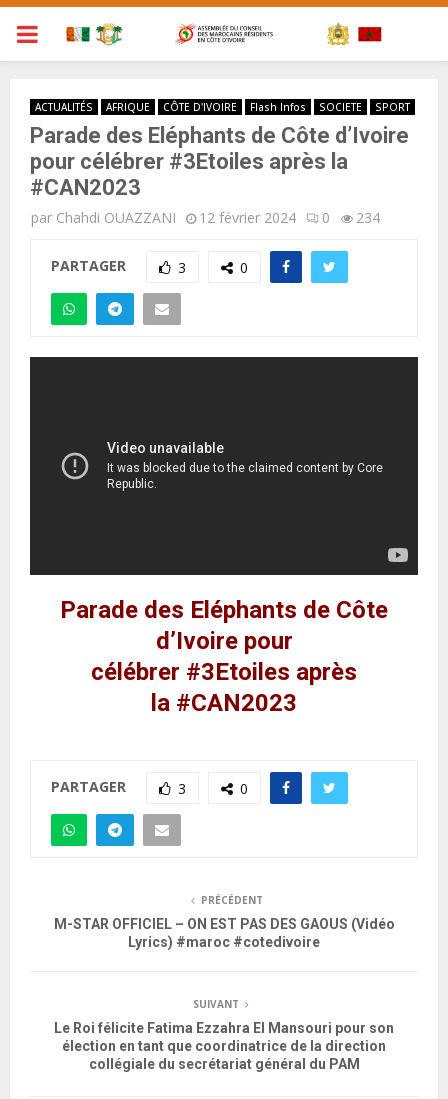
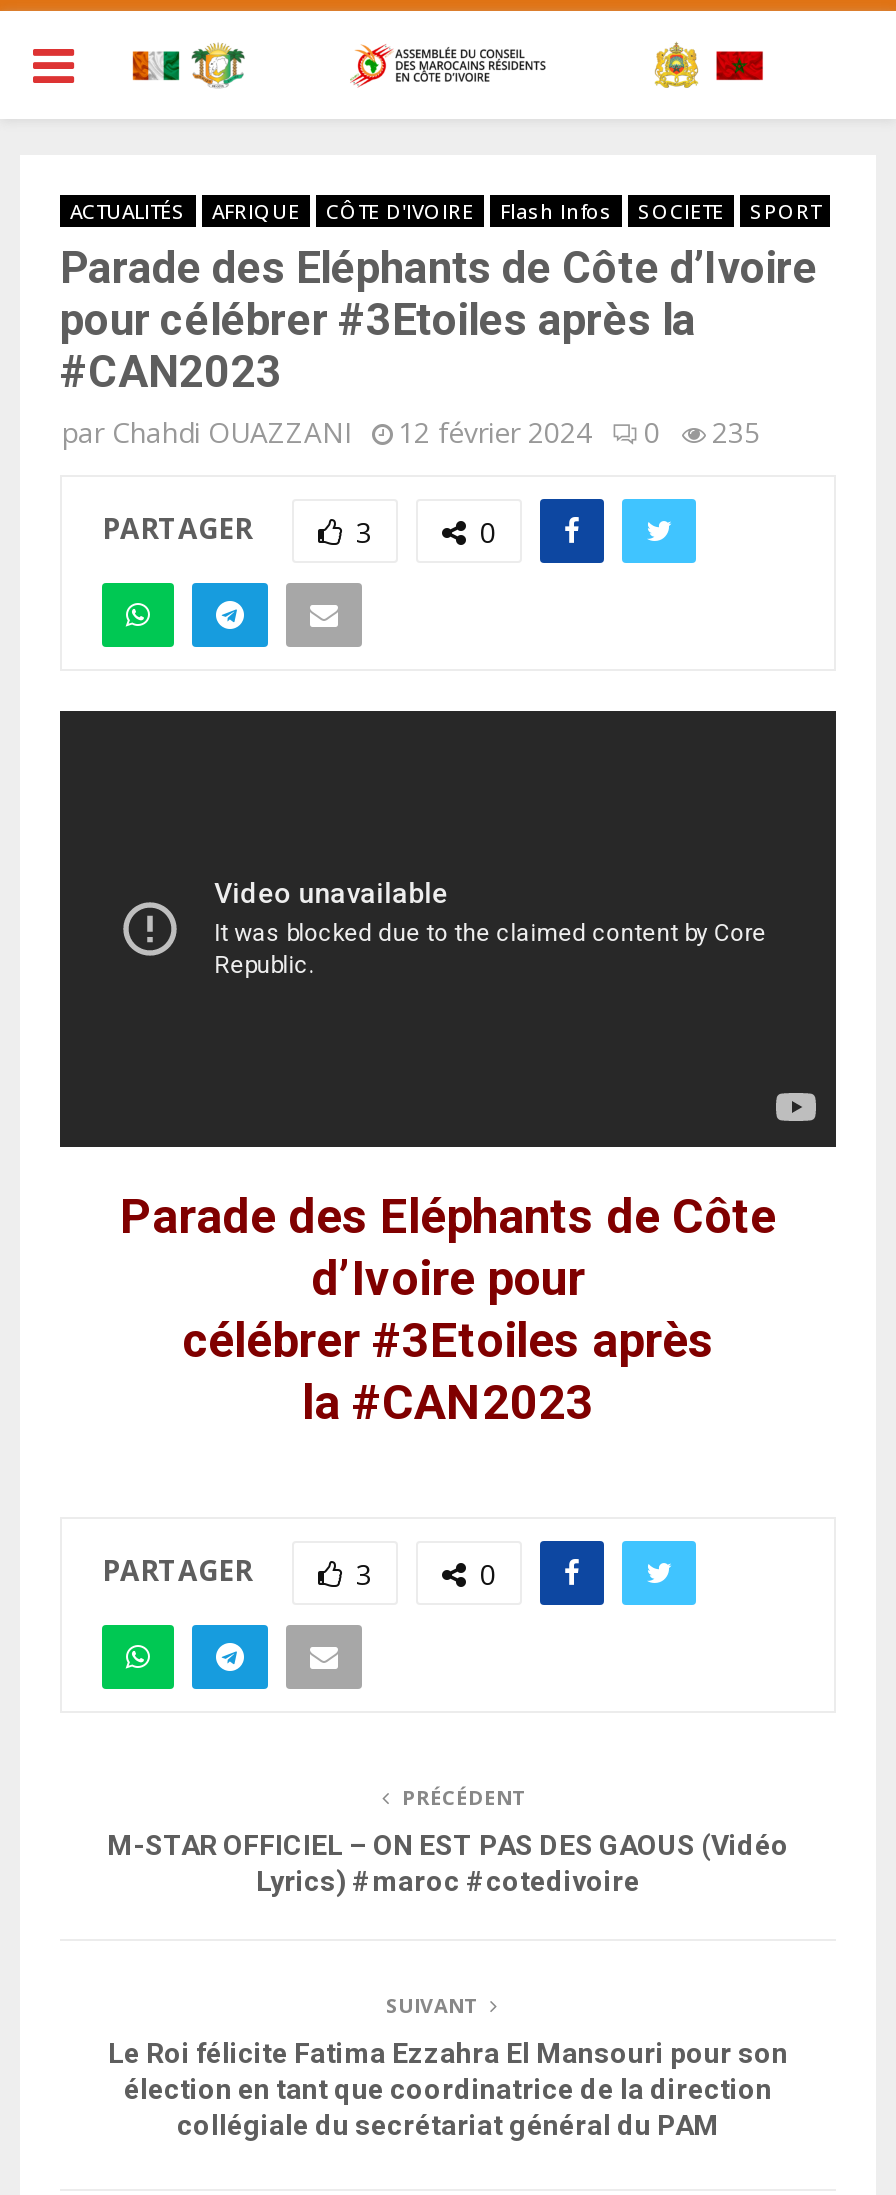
- par Chahdi OUAZZANI 12 février 2024 0 234
+ par Chahdi OUAZZANI 12 février 2024 0 235
